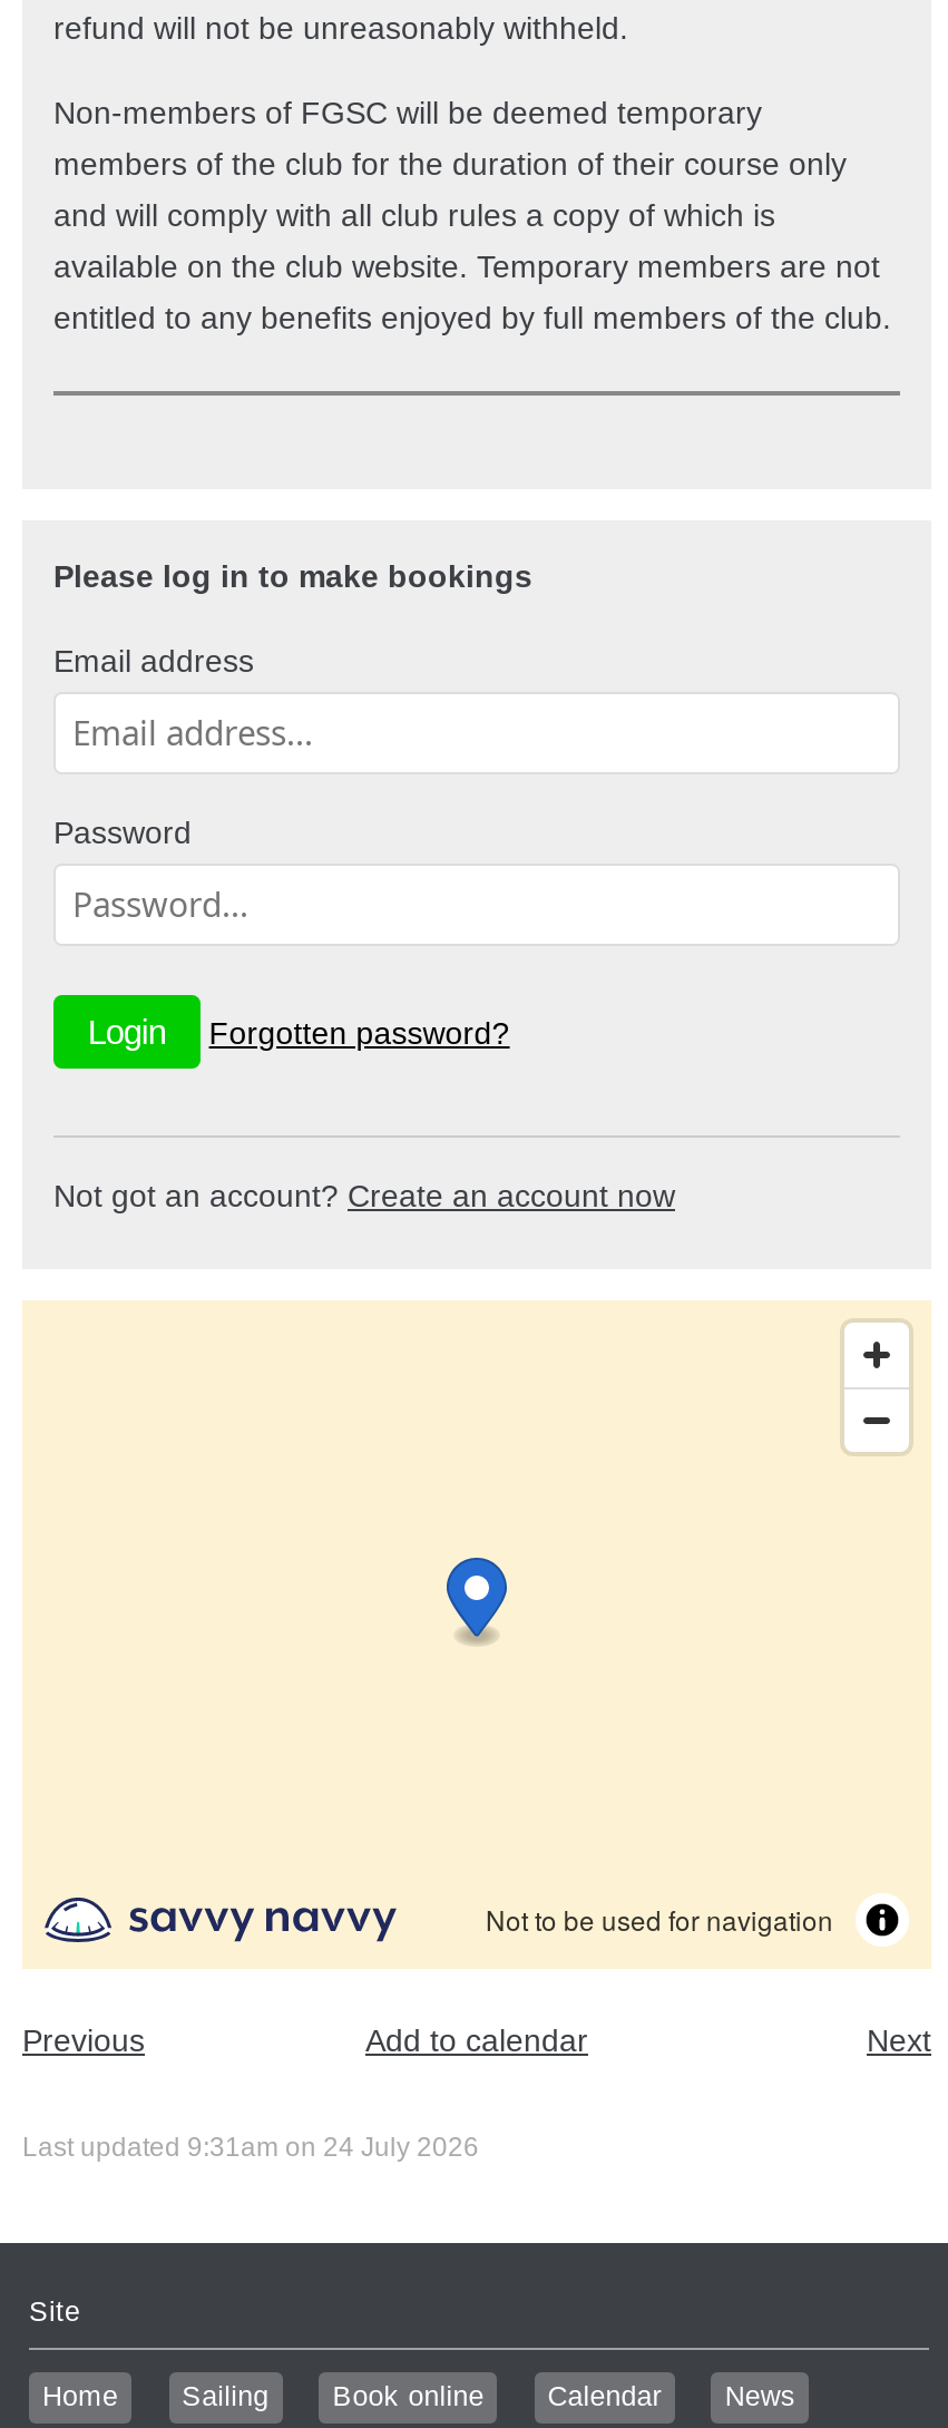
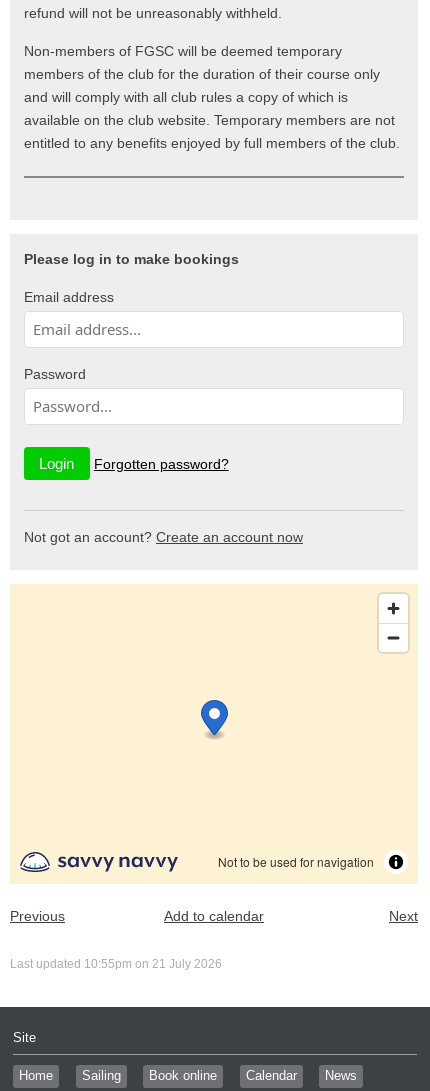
- Last updated 9:31am on 24 July 2026
+ Last updated 10:55pm on 21 July 2026
